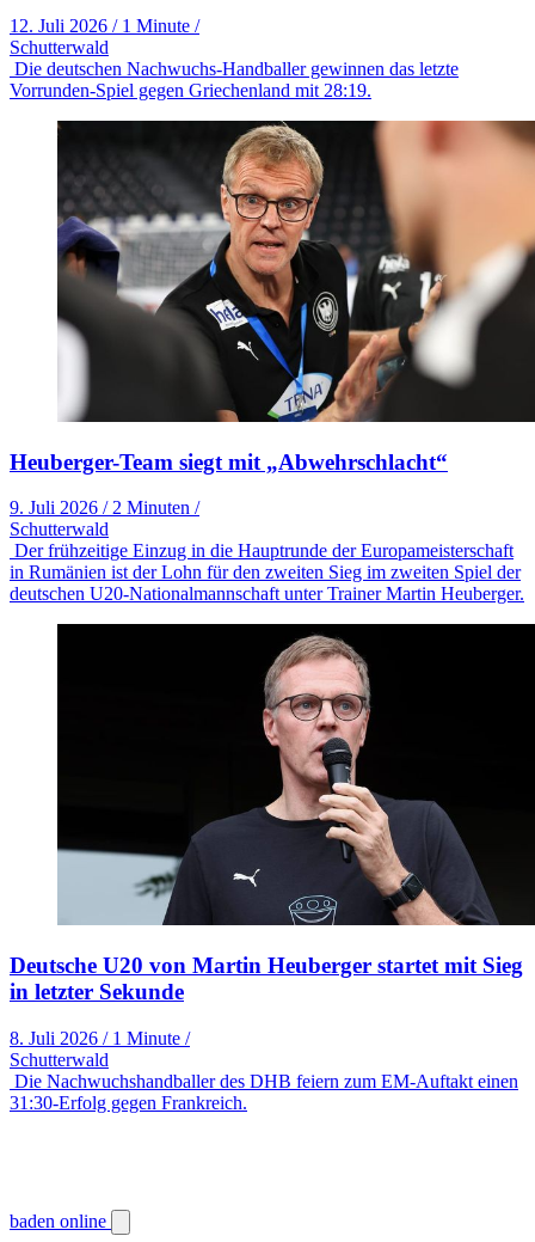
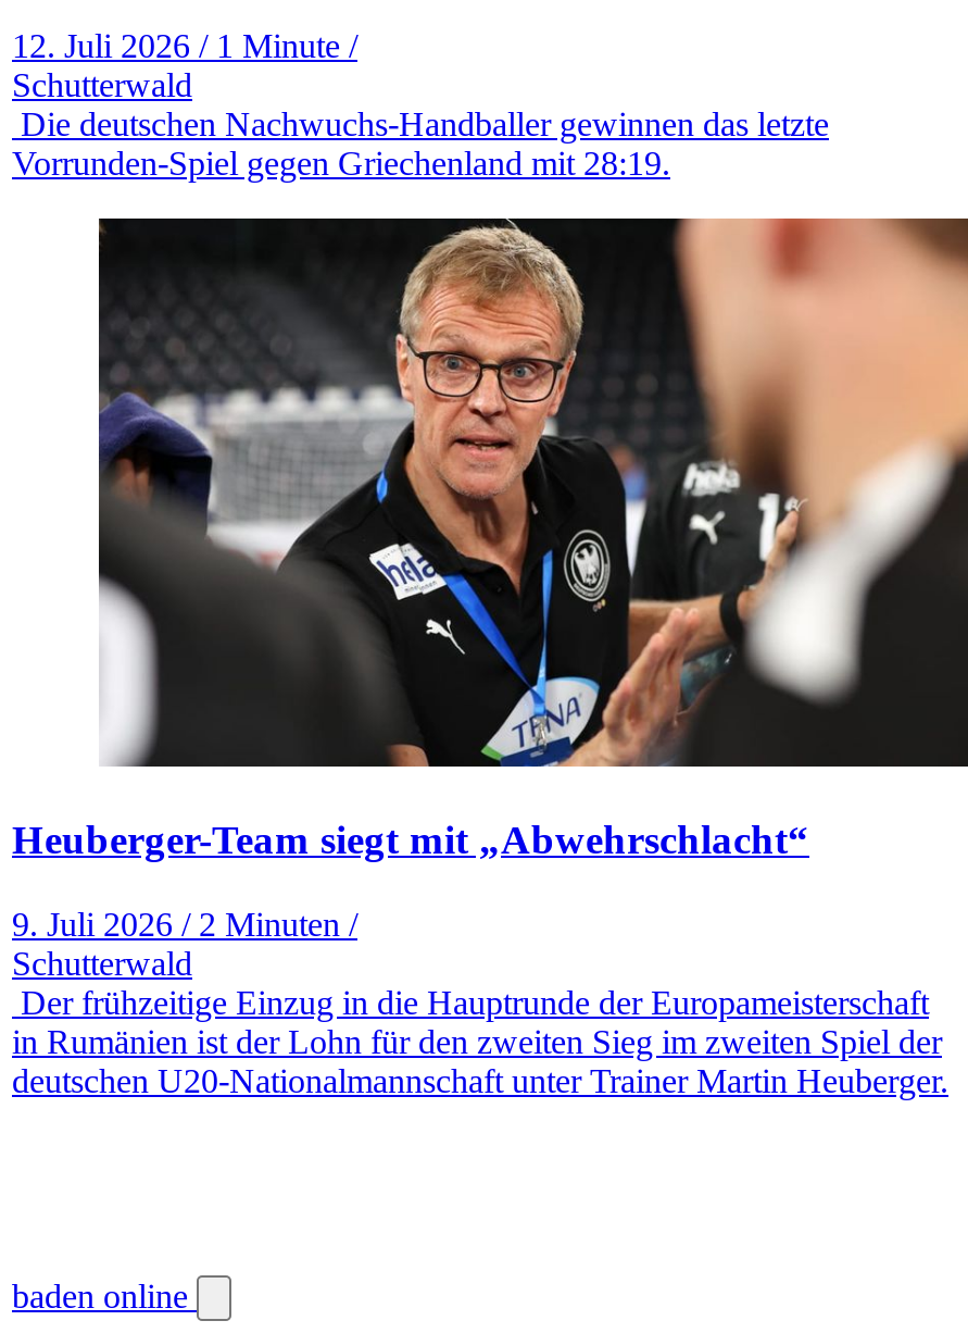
- [image]
- Deutsche U20 von Martin Heuberger startet mit Sieg
- in letzter Sekunde
- 8. Juli 2026 / 1 Minute /
- Schutterwald
- Die Nachwuchshandballer des DHB feiern zum EM-Auftakt einen
- 31:30-Erfolg gegen Frankreich.
